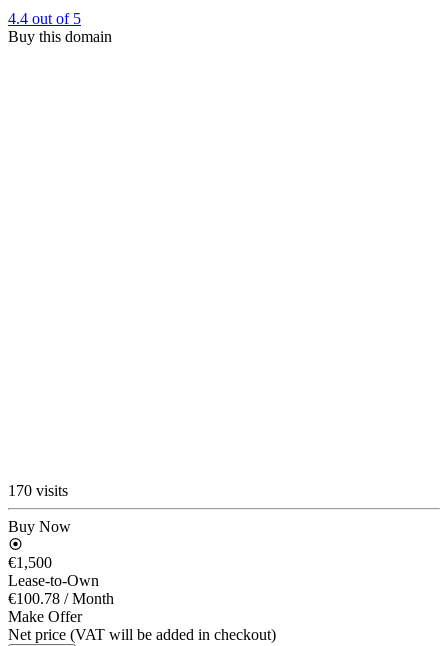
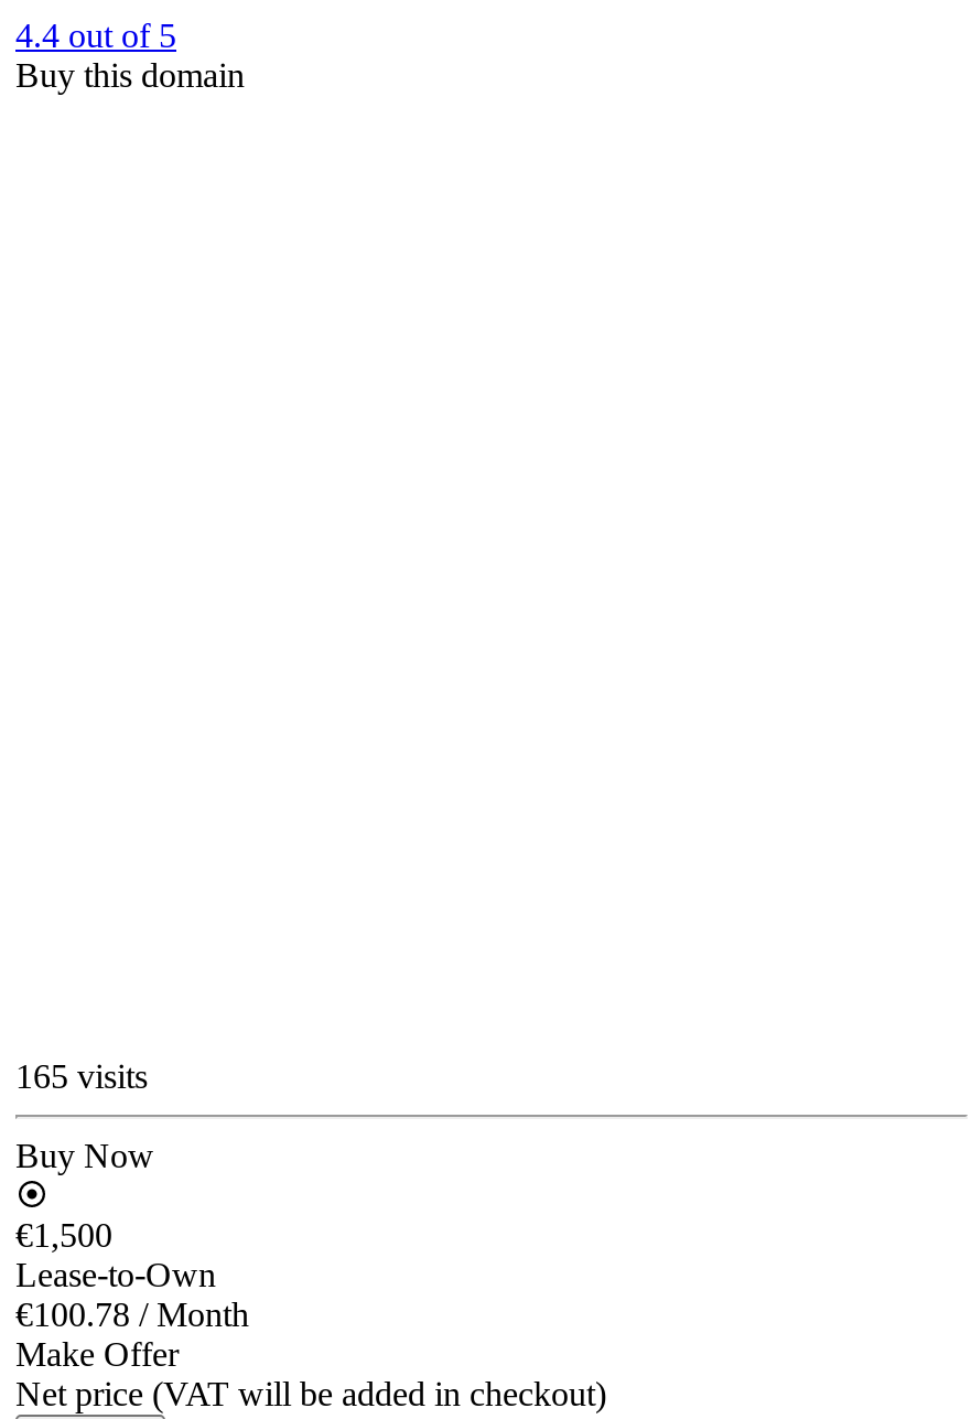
- 170 visits
+ 165 visits
